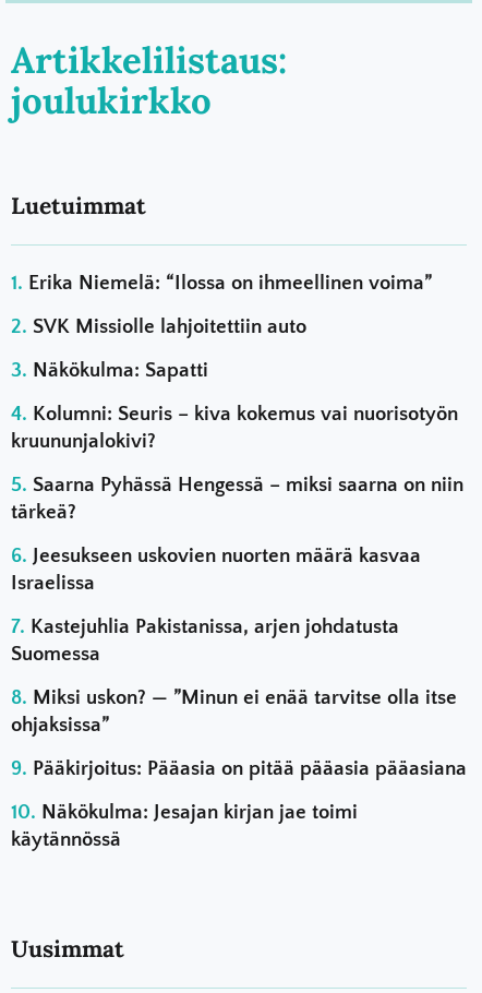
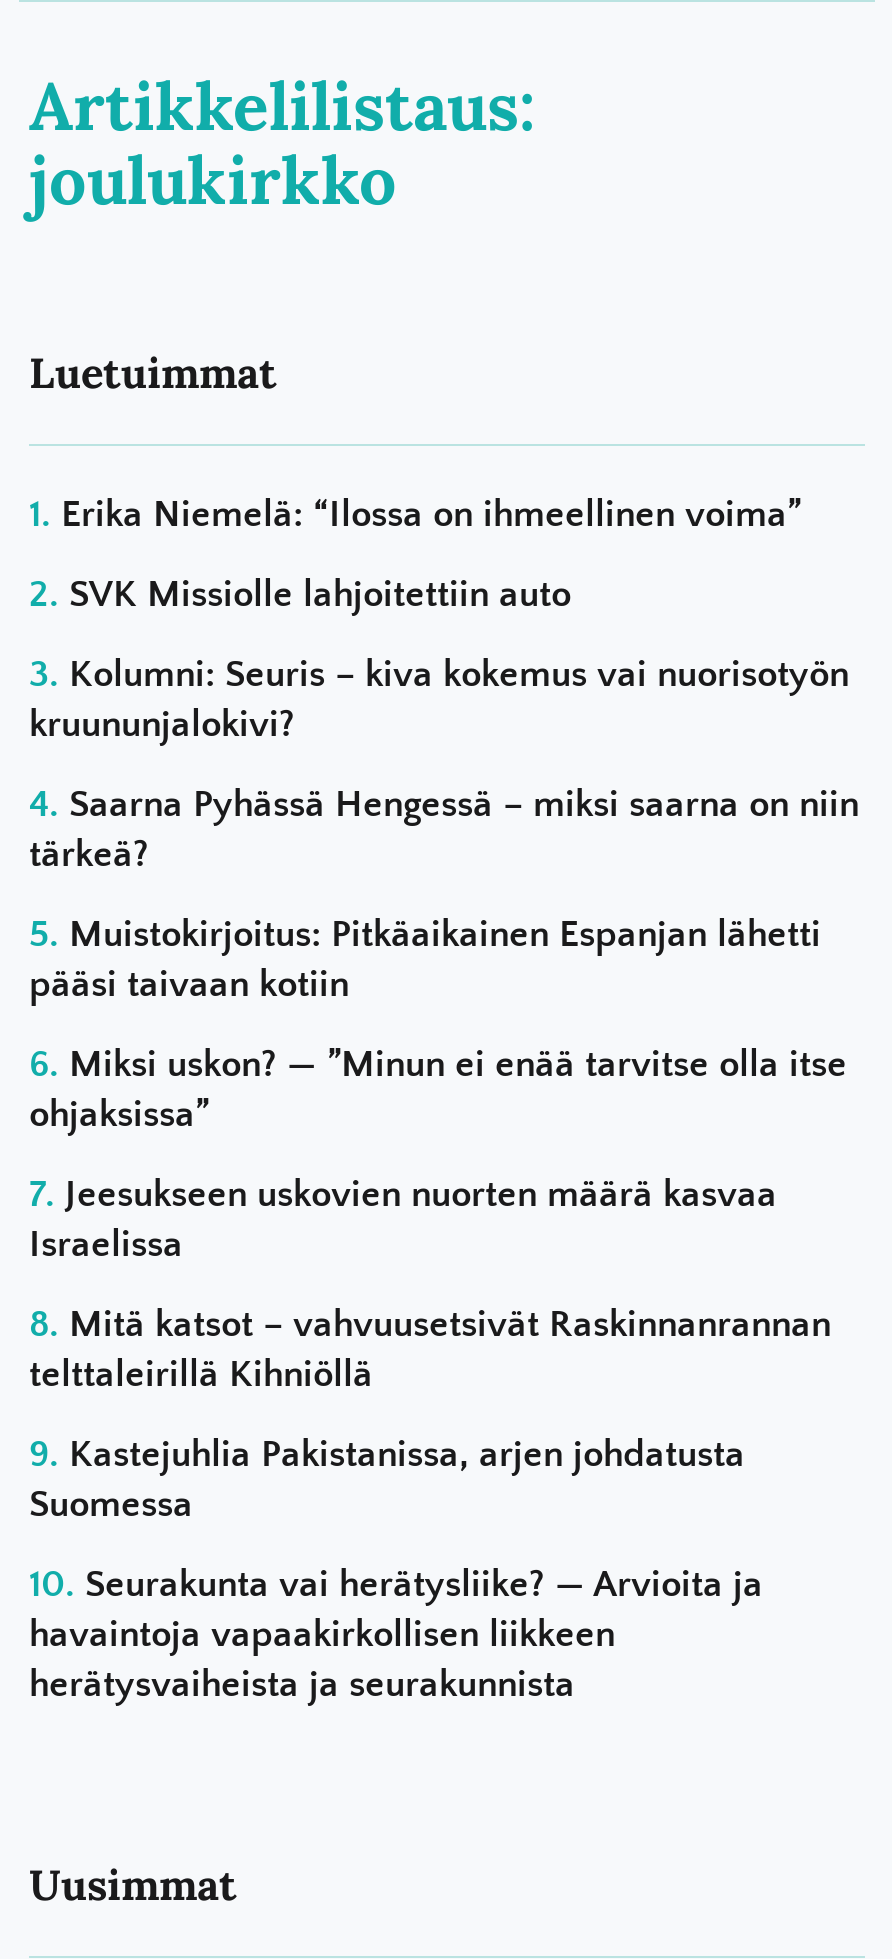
- Näkökulma: Sapatti

moved up: Kolumni: Seuris – kiva kokemus vai nuorisotyön | kruununjalokivi? | Saarna Pyhässä Hengessä – miksi saarna on niin | tärkeä?

+ Muistokirjoitus: Pitkäaikainen Espanjan lähetti
+ pääsi taivaan kotiin

+ Mitä katsot – vahvuusetsivät Raskinnanrannan
+ telttaleirillä Kihniöllä

moved down: Kastejuhlia Pakistanissa, arjen johdatusta | Suomessa

moved up: Miksi uskon? — ”Minun ei enää tarvitse olla itse | ohjaksissa”

- Pääkirjoitus: Pääasia on pitää pääasia pääasiana
- Näkökulma: Jesajan kirjan jae toimi
- käytännössä
+ Seurakunta vai herätysliike? — Arvioita ja
+ havaintoja vapaakirkollisen liikkeen
+ herätysvaiheista ja seurakunnista
